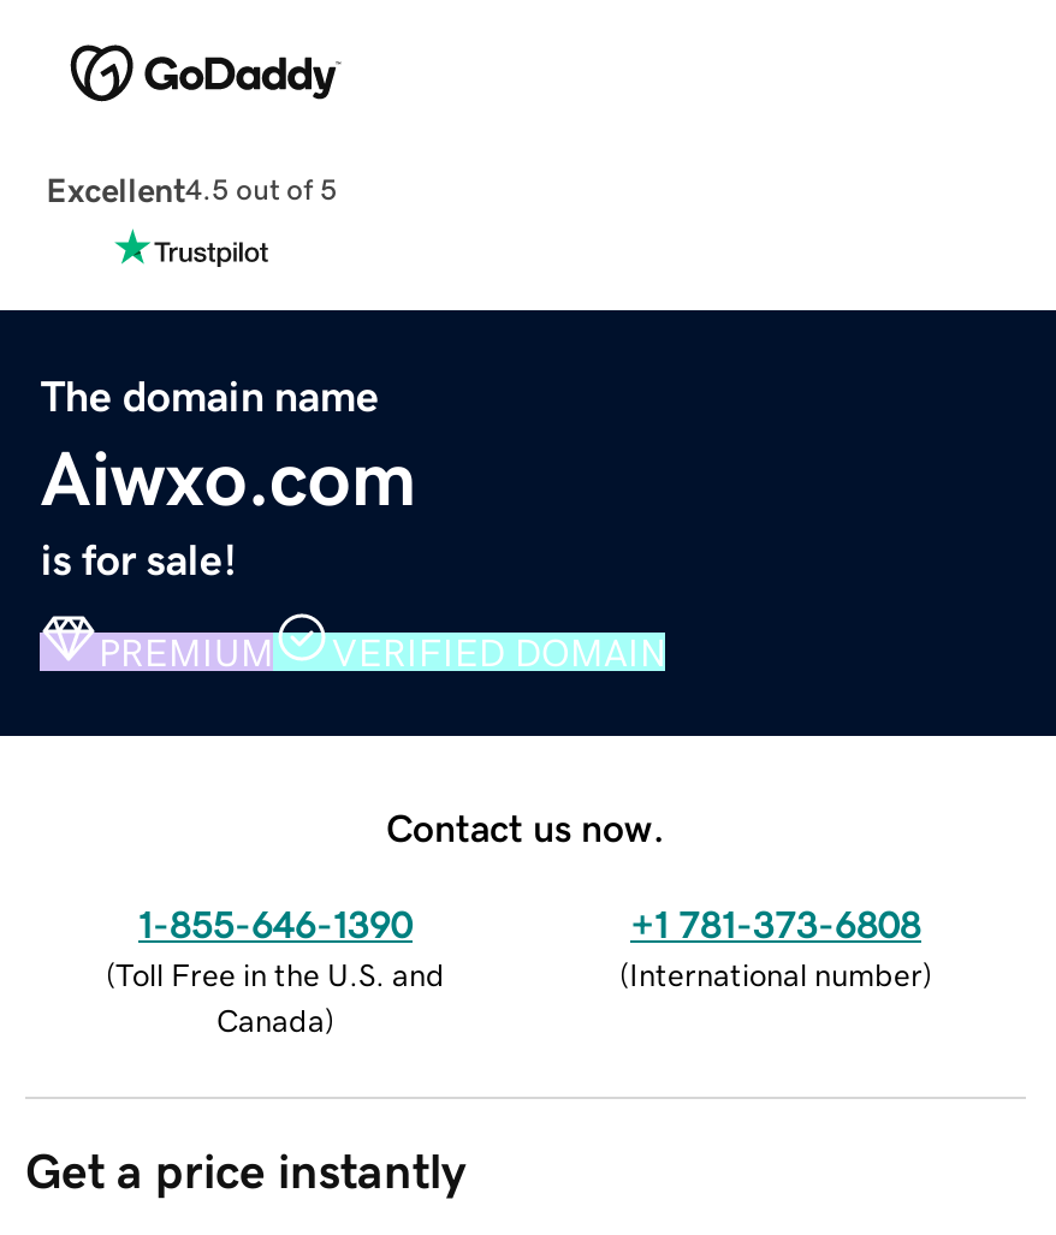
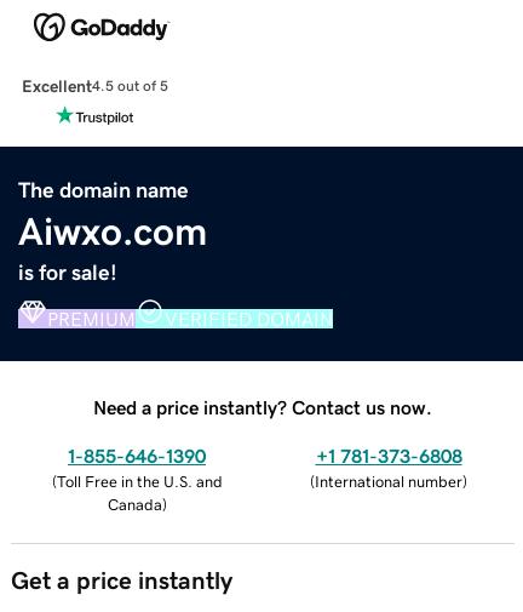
- Contact us now.
+ Need a price instantly? Contact us now.
